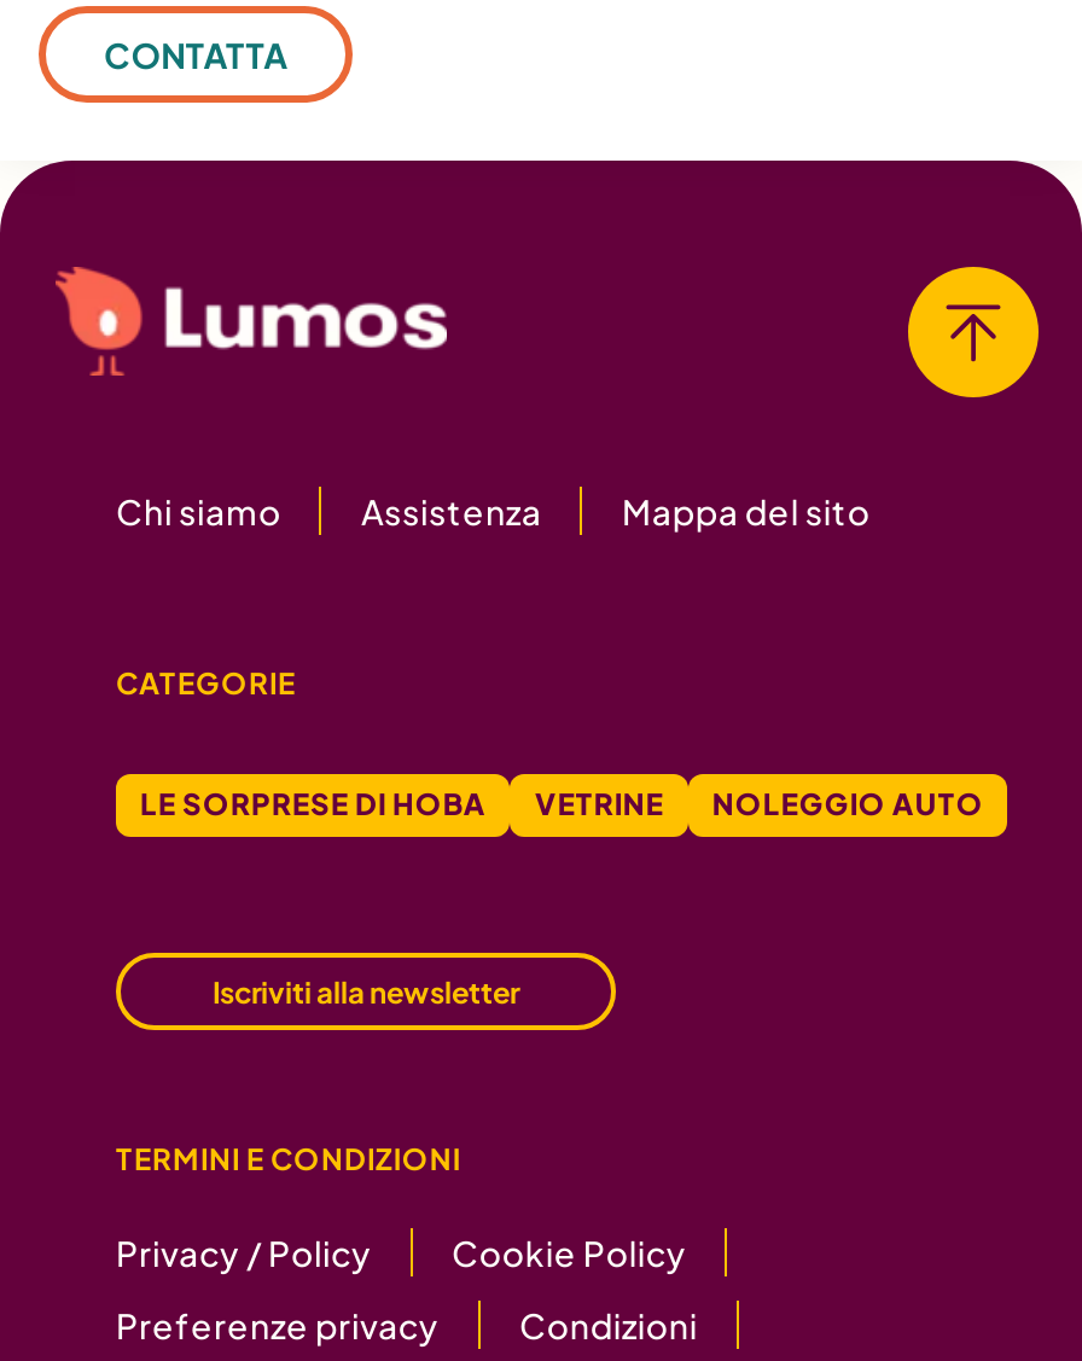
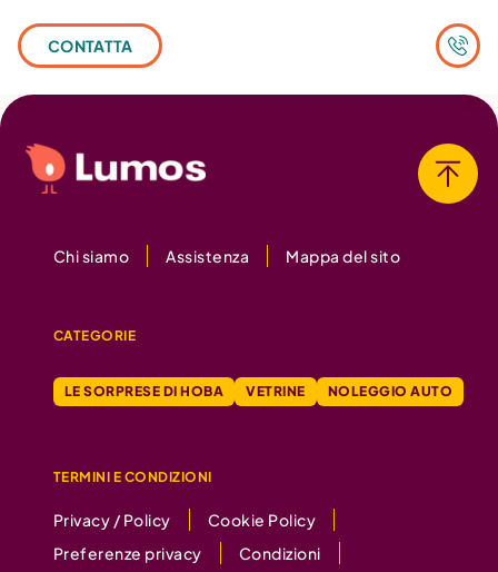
+ [image]

- Iscriviti alla newsletter
